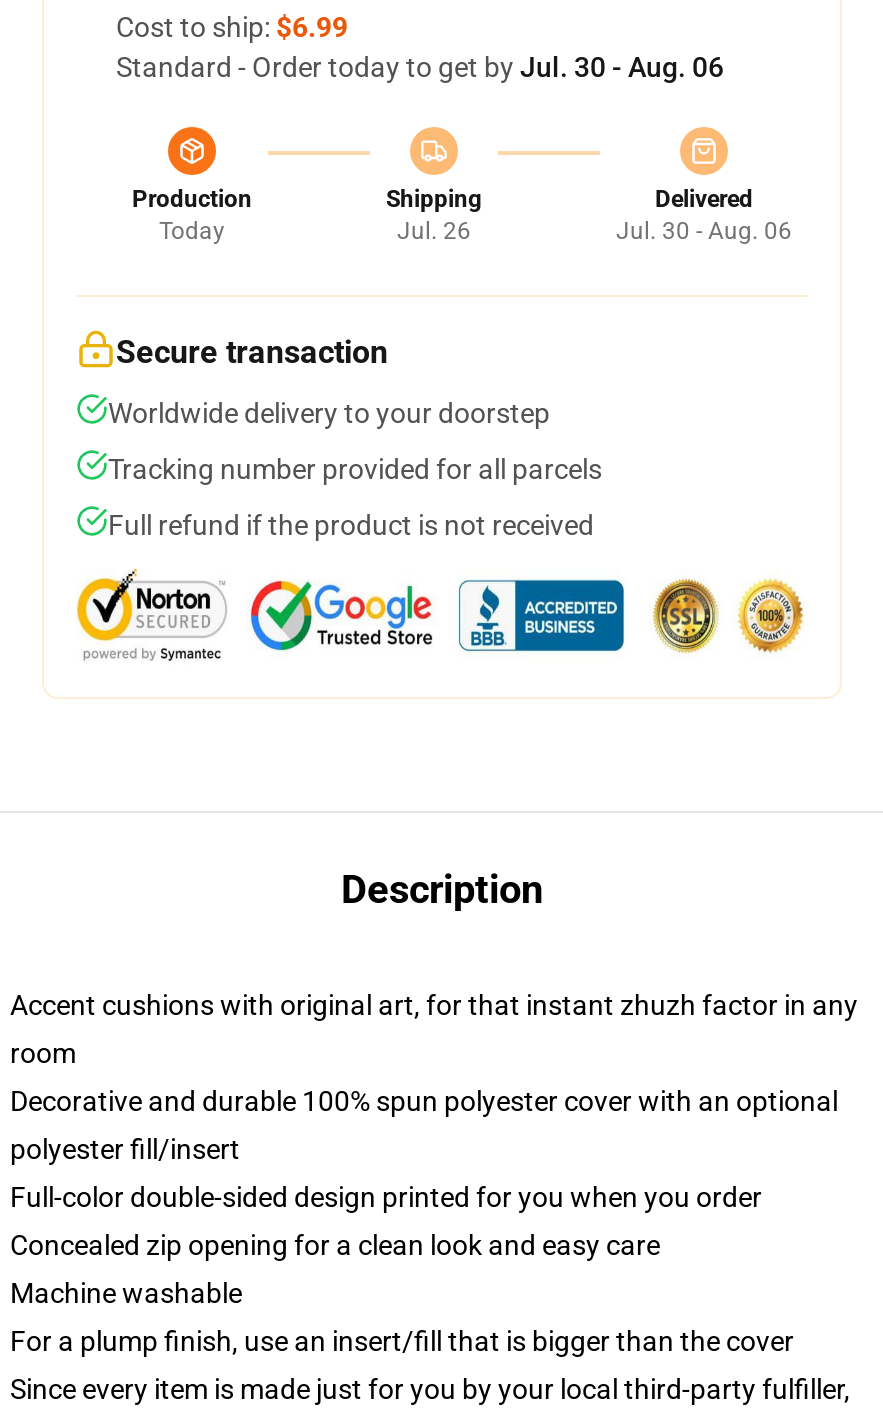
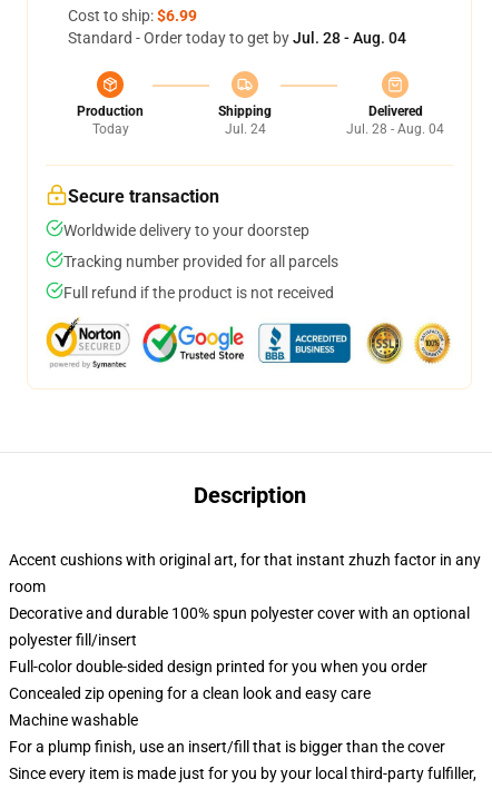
- Standard - Order today to get by Jul. 30 - Aug. 06
+ Standard - Order today to get by Jul. 28 - Aug. 04

- Jul. 26
+ Jul. 24

- Jul. 30 - Aug. 06
+ Jul. 28 - Aug. 04
